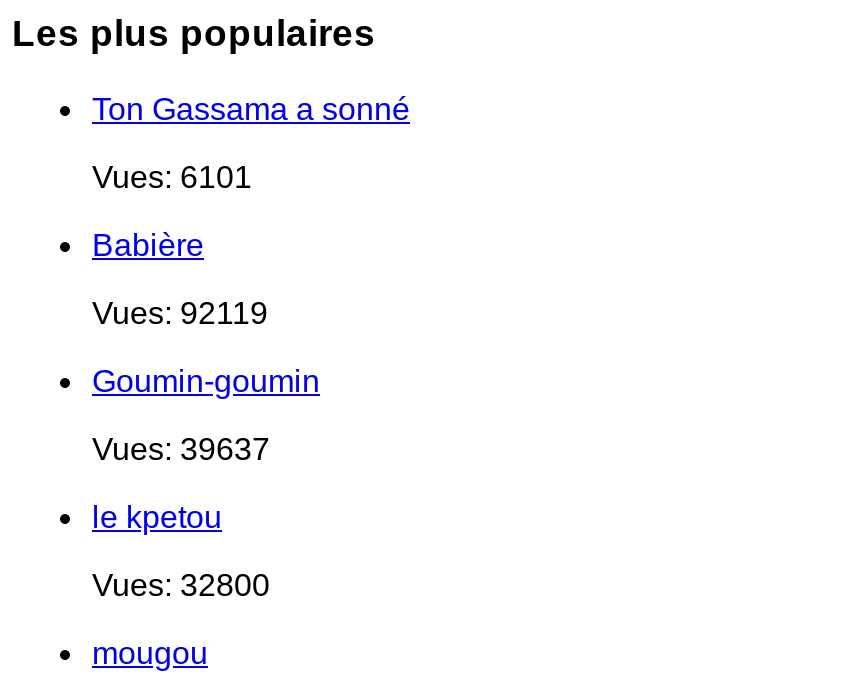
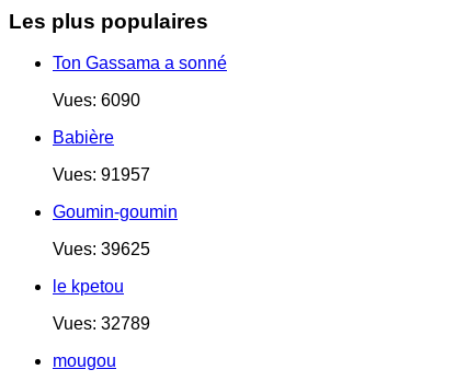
- Vues: 6101
+ Vues: 6090

- Vues: 92119
+ Vues: 91957

- Vues: 39637
+ Vues: 39625

- Vues: 32800
+ Vues: 32789
